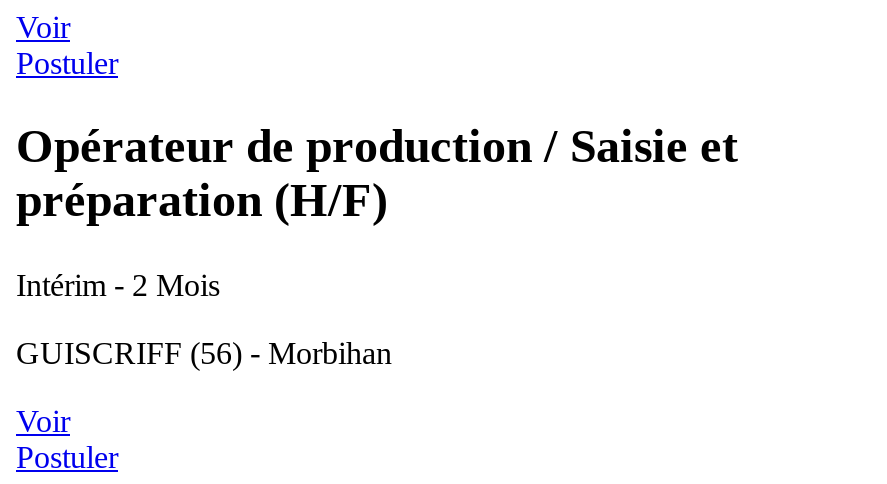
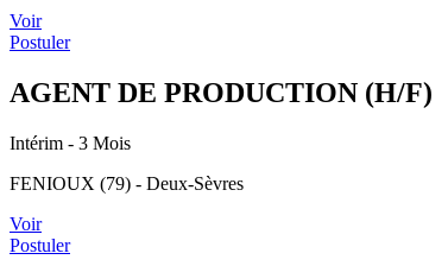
- Opérateur de production / Saisie et
- préparation (H/F)
+ AGENT DE PRODUCTION (H/F)

- Intérim - 2 Mois
+ Intérim - 3 Mois

- GUISCRIFF (56) - Morbihan
+ FENIOUX (79) - Deux-Sèvres
